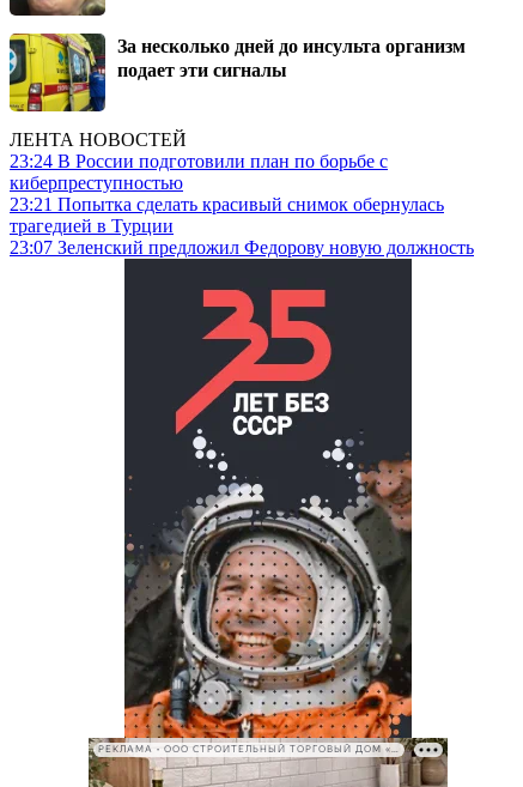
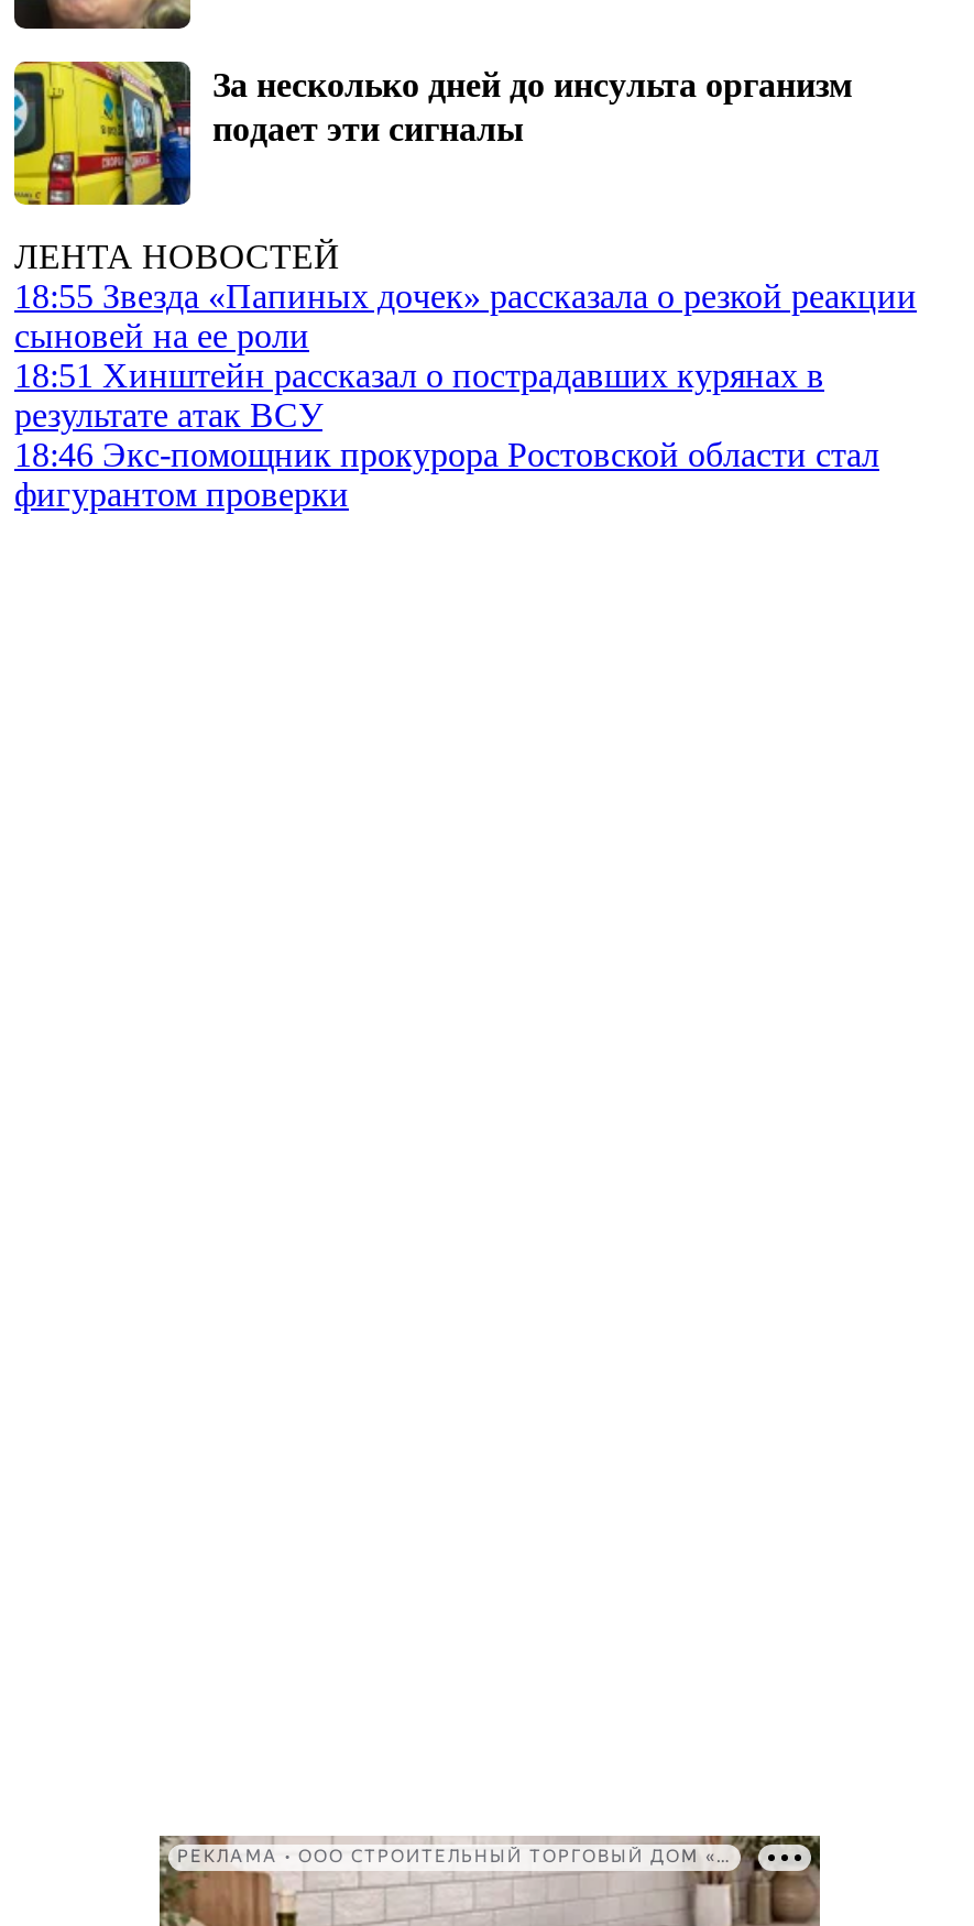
- 23:24 В России подготовили план по борьбе с
- киберпреступностью
- 23:21 Попытка сделать красивый снимок обернулась
- трагедией в Турции
- 23:07 Зеленский предложил Федорову новую должность
+ 18:55 Звезда «Папиных дочек» рассказала о резкой реакции
+ сыновей на ее роли
+ 18:51 Хинштейн рассказал о пострадавших курянах в
+ результате атак ВСУ
+ 18:46 Экс-помощник прокурора Ростовской области стал
+ фигурантом проверки

- [image]
